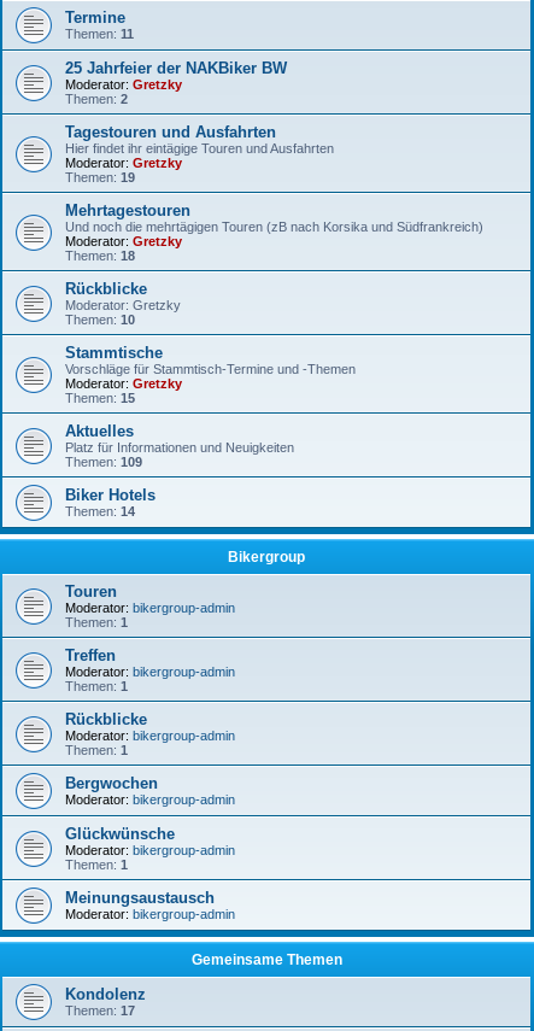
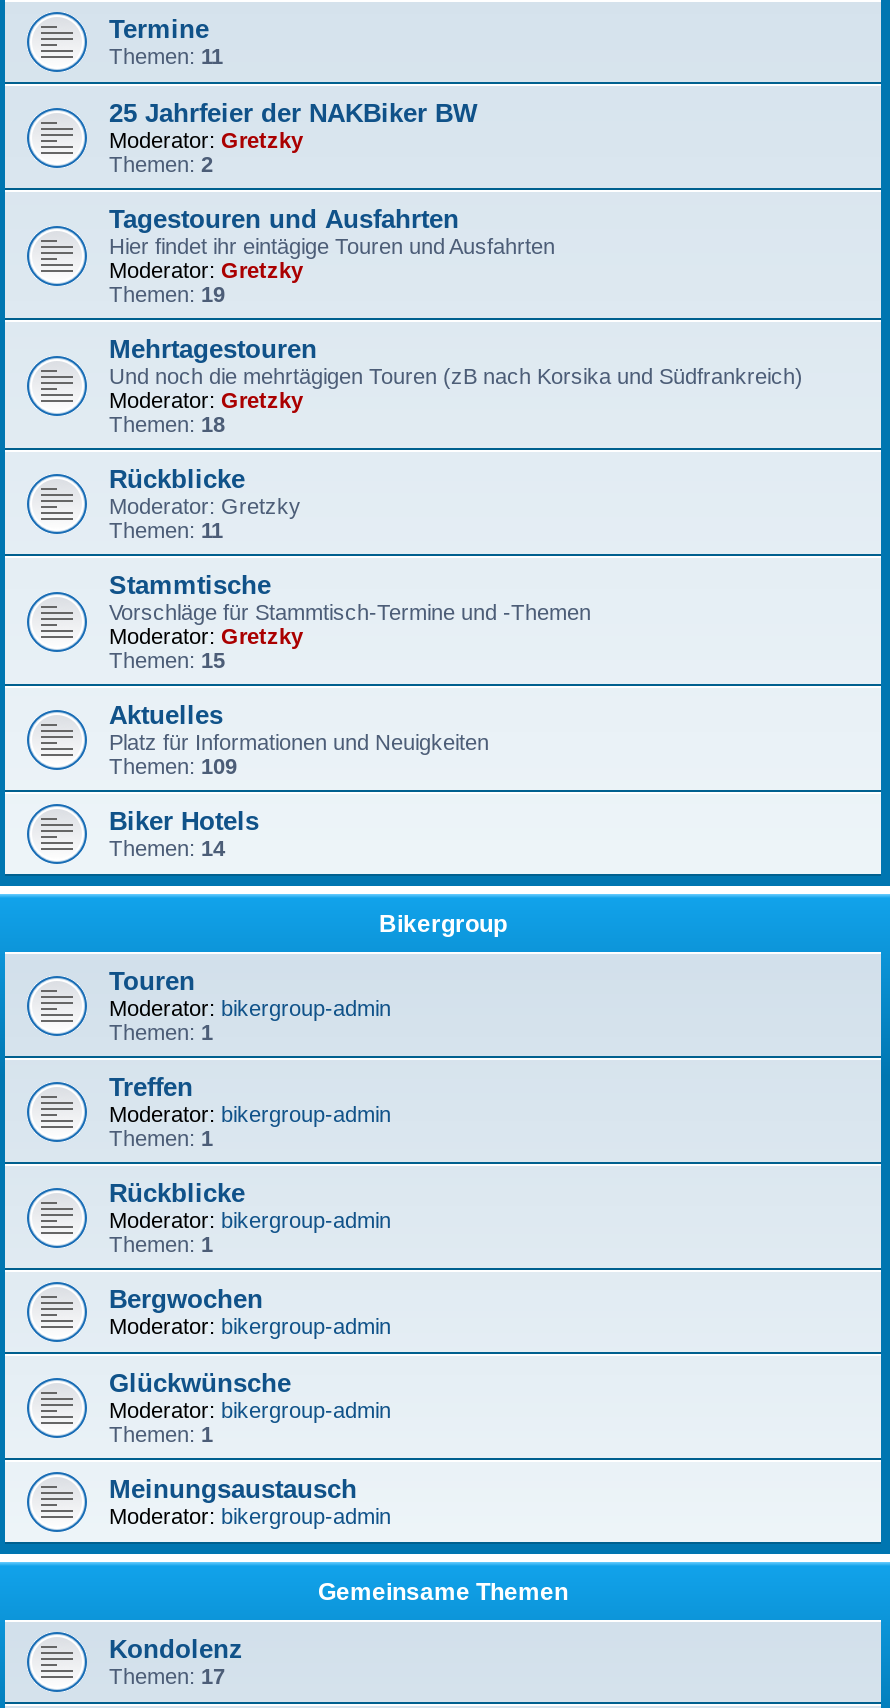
- Themen: 10
+ Themen: 11
